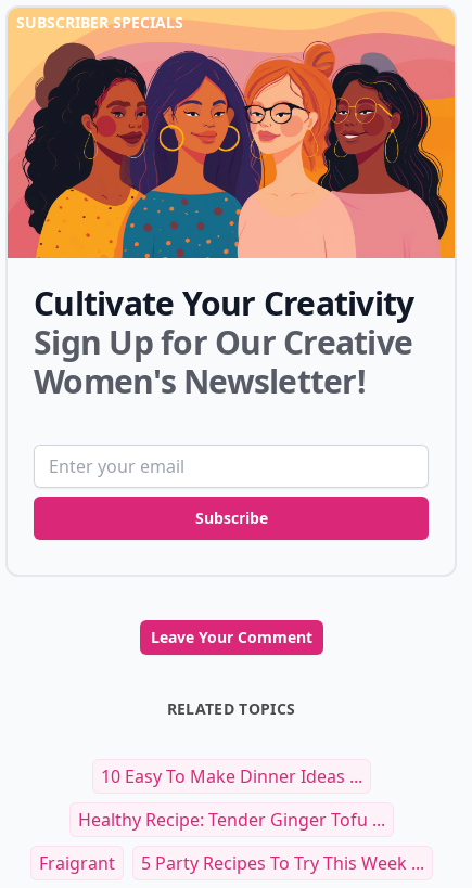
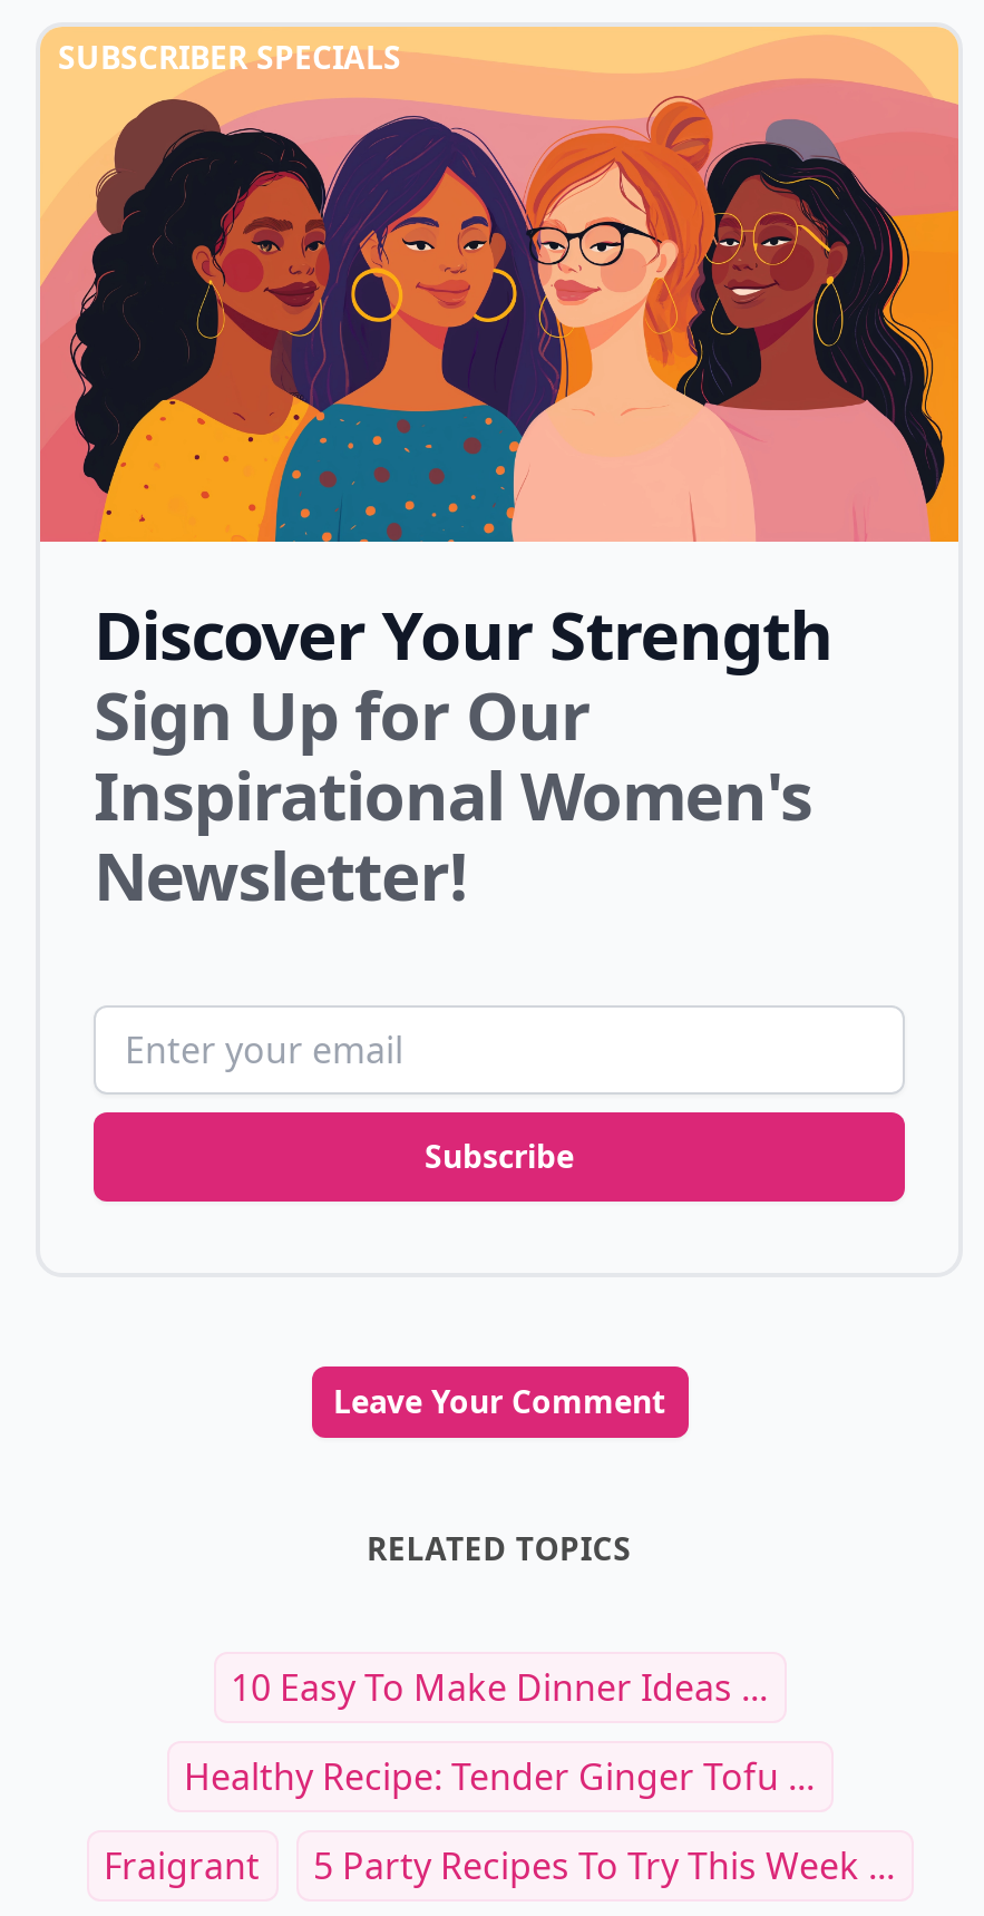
- Cultivate Your Creativity
- Sign Up for Our Creative
- Women's Newsletter!
+ Discover Your Strength
+ Sign Up for Our
+ Inspirational Women's
+ Newsletter!
